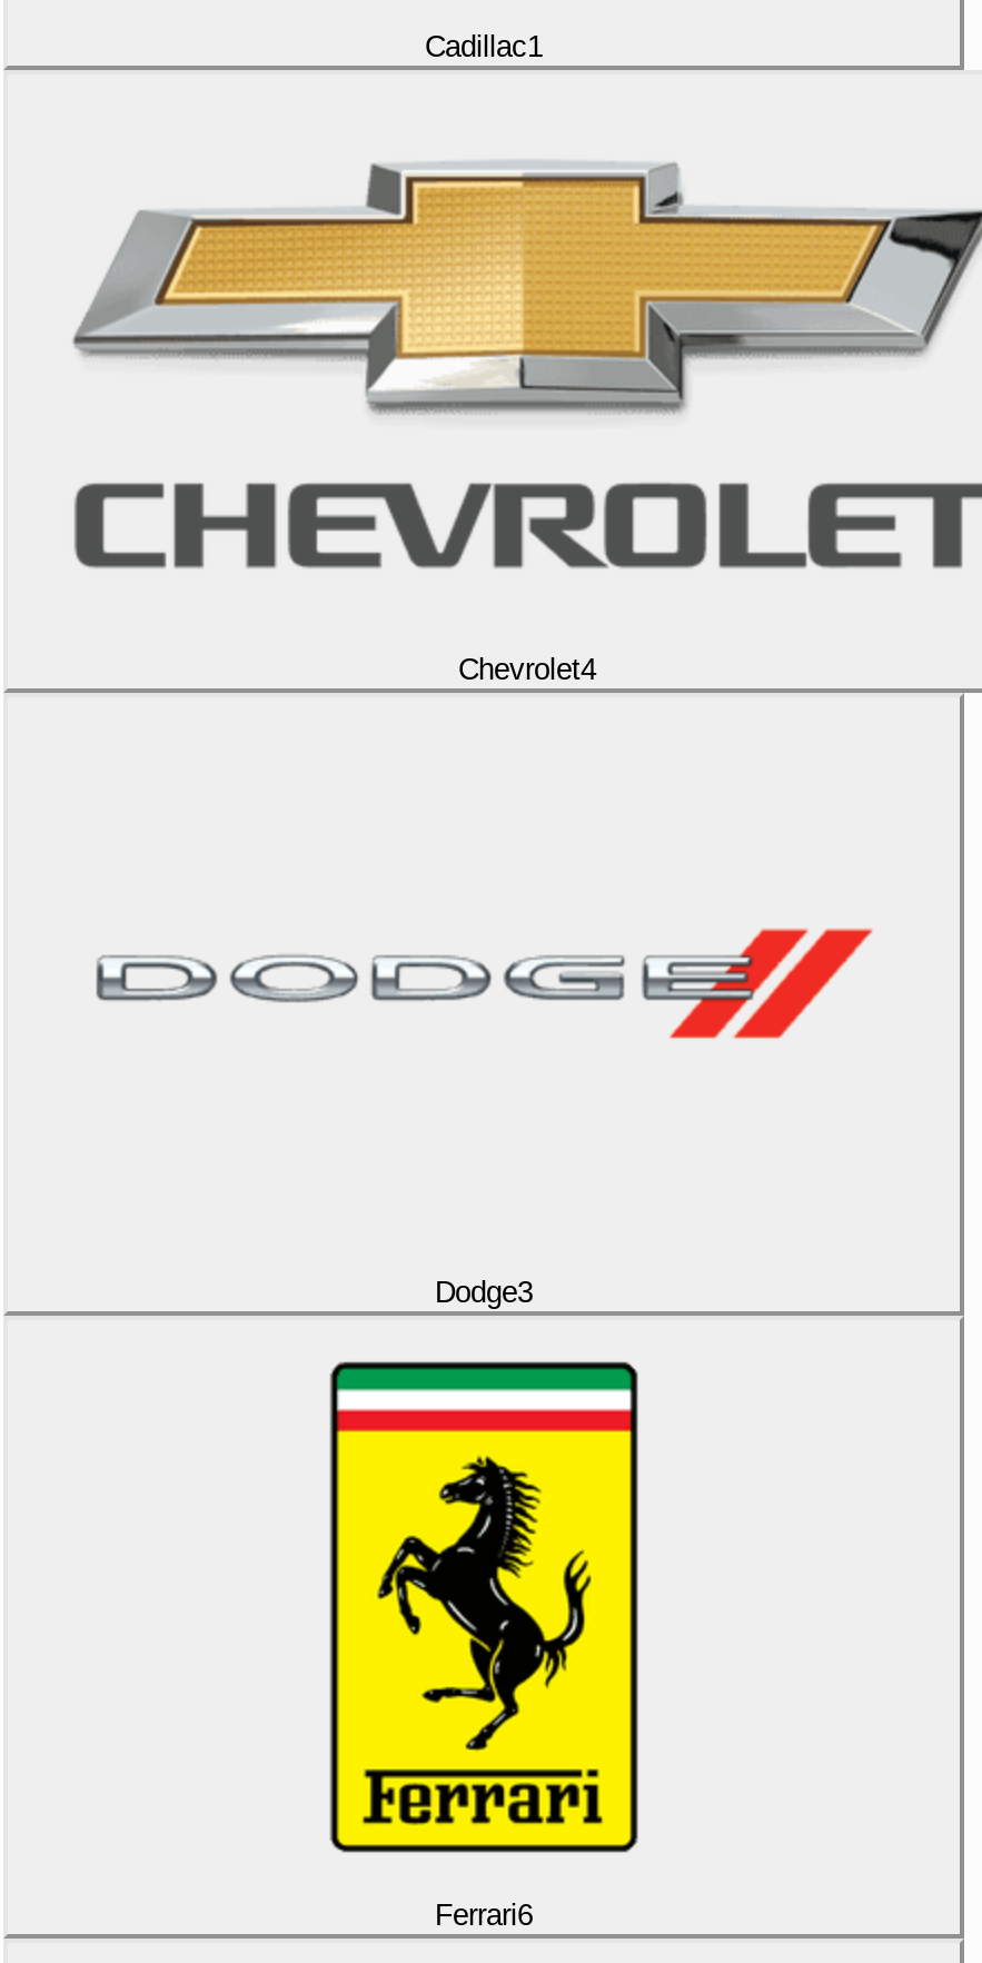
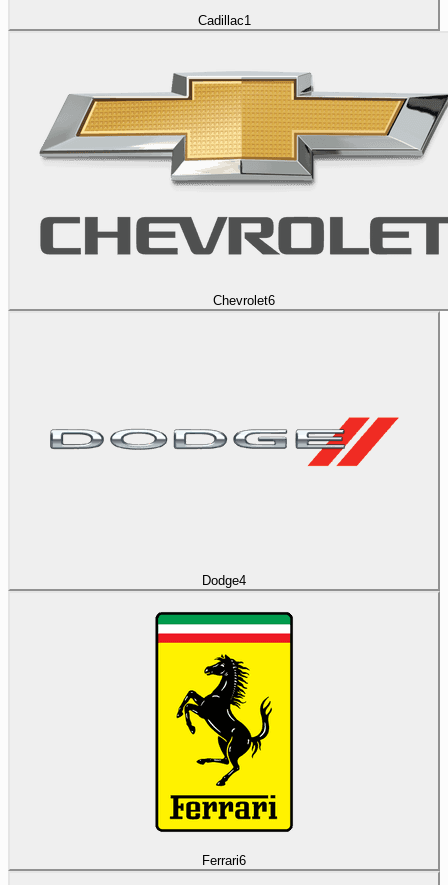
- Chevrolet4
+ Chevrolet6

- Dodge3
+ Dodge4
